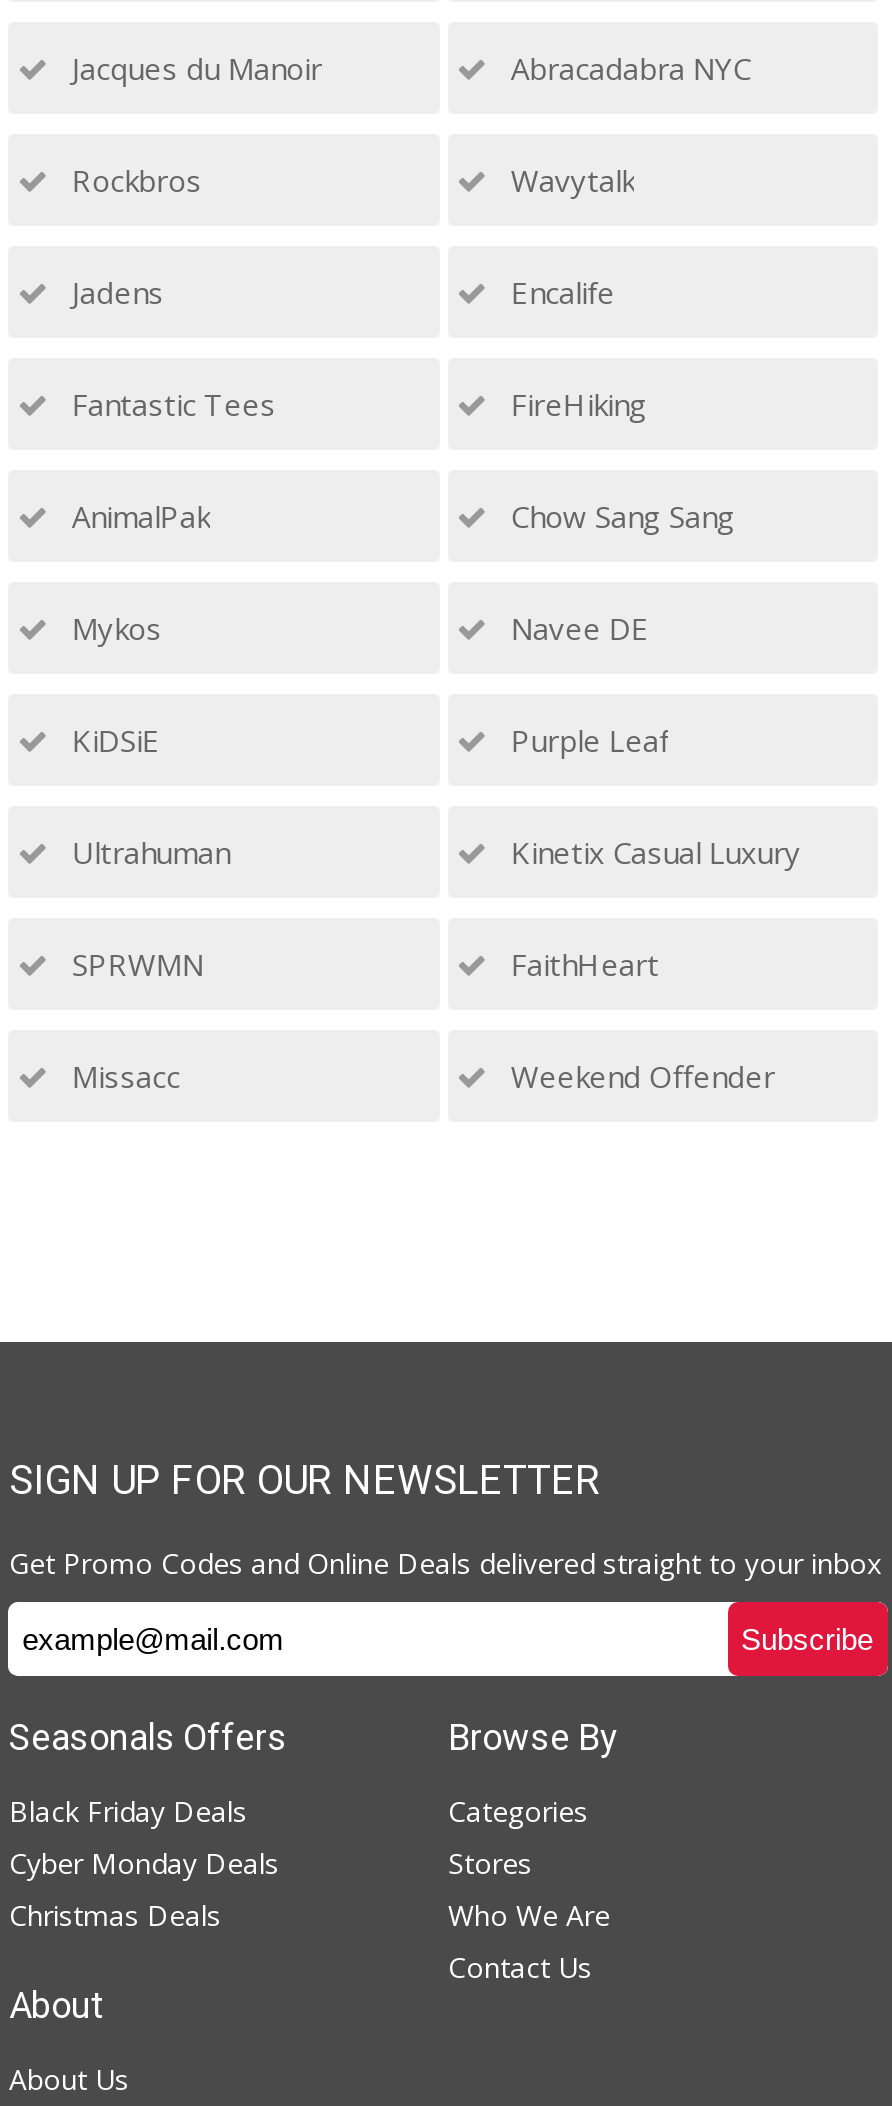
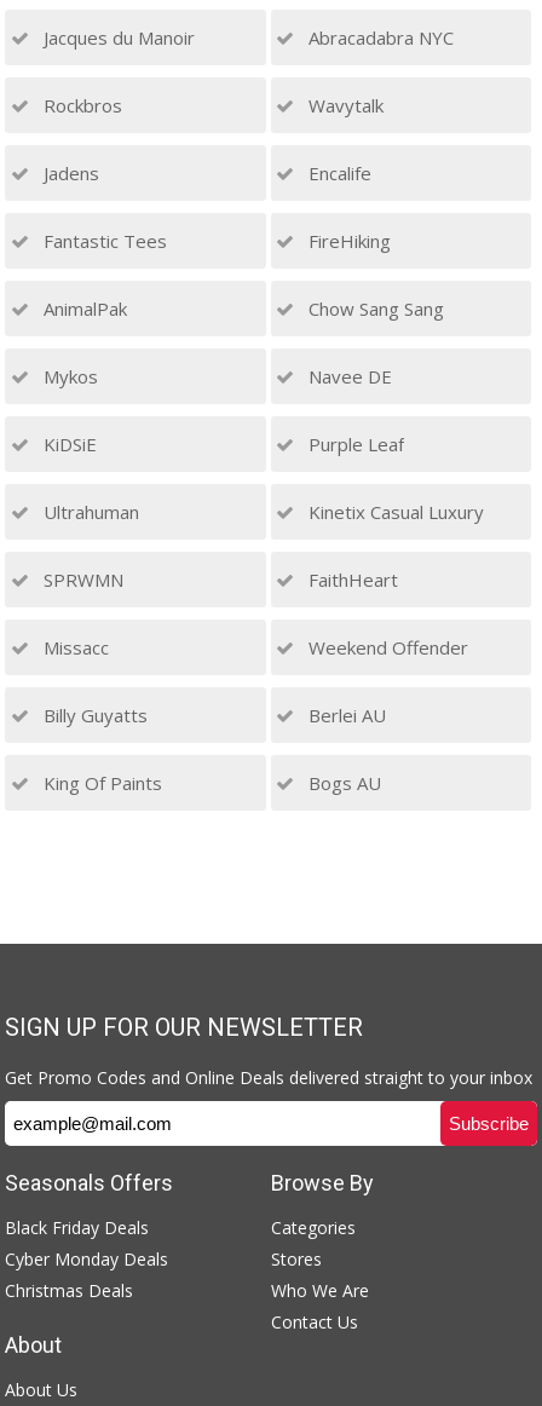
+ Billy Guyatts
+ Berlei AU
+ King Of Paints
+ Bogs AU
